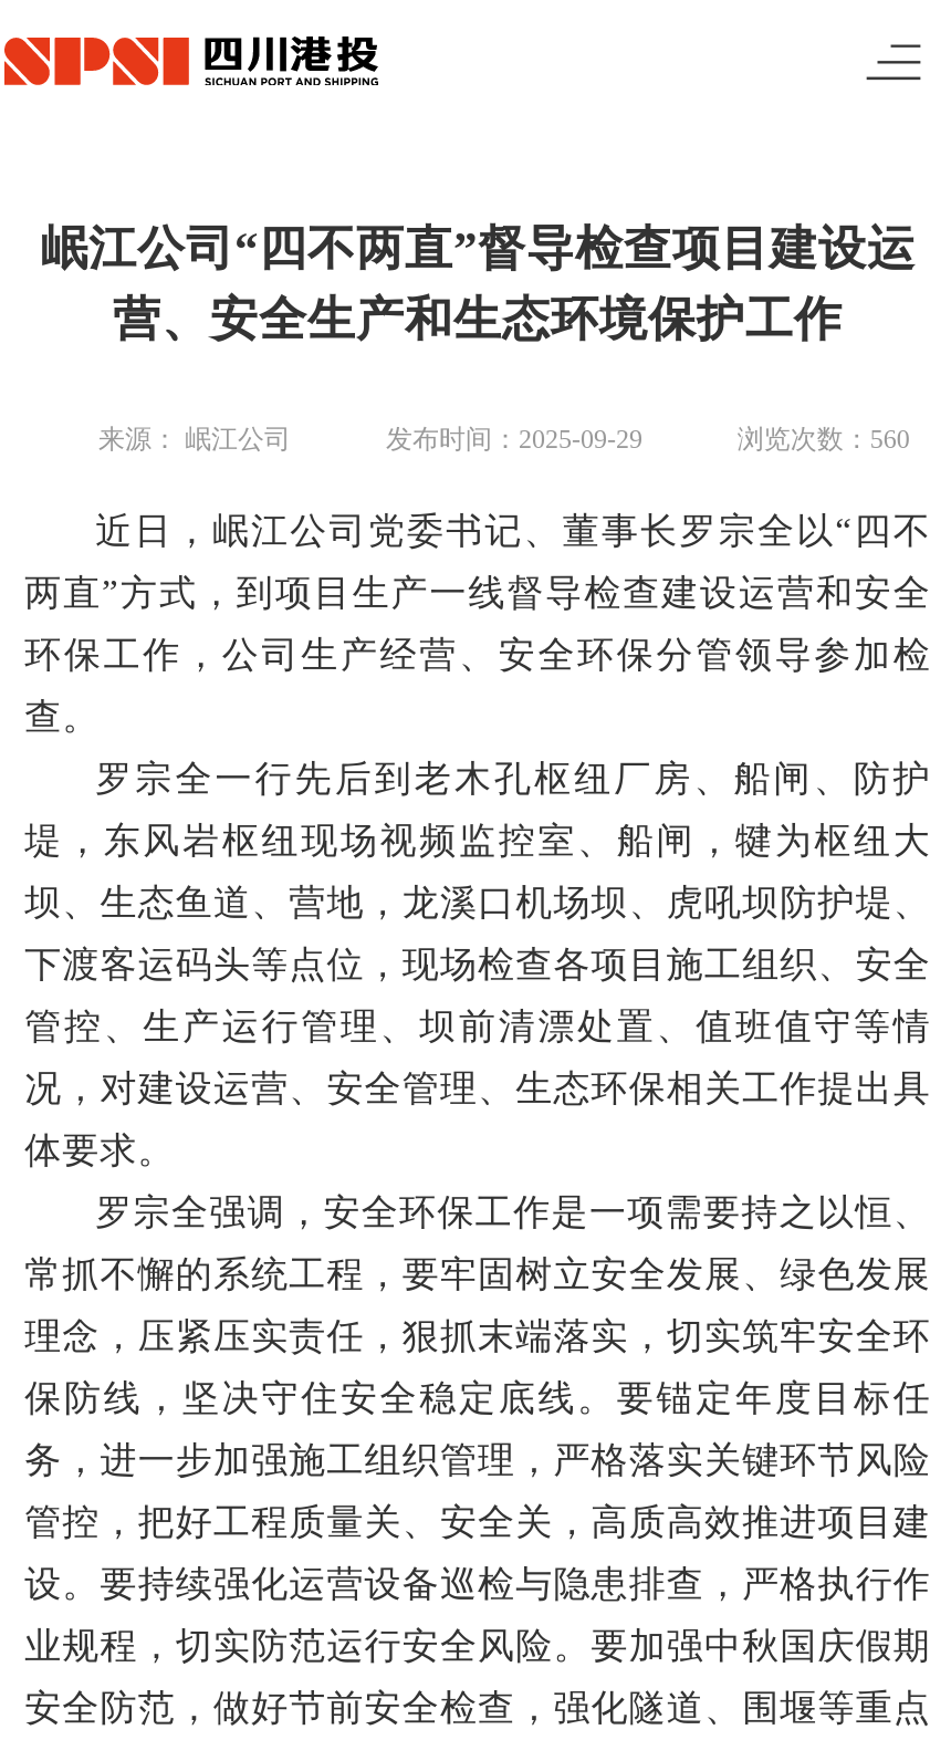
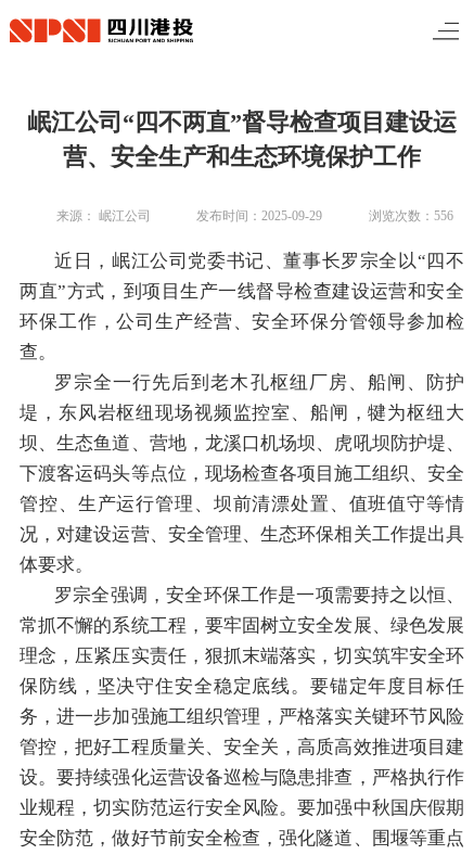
- 浏览次数：560
+ 浏览次数：556
